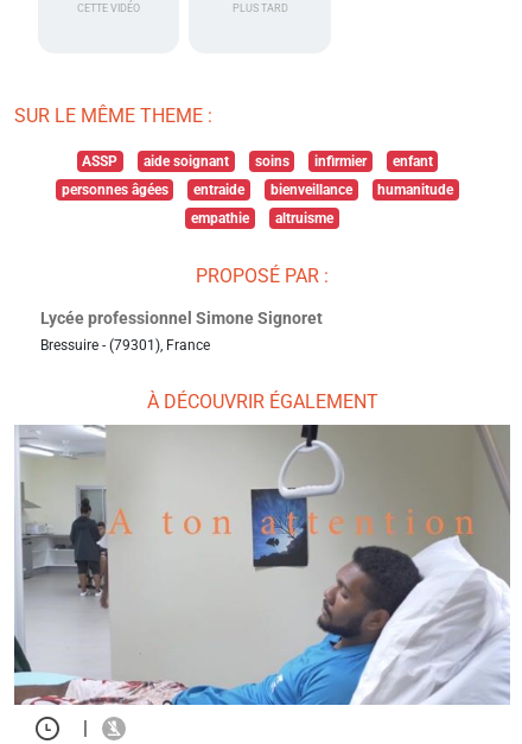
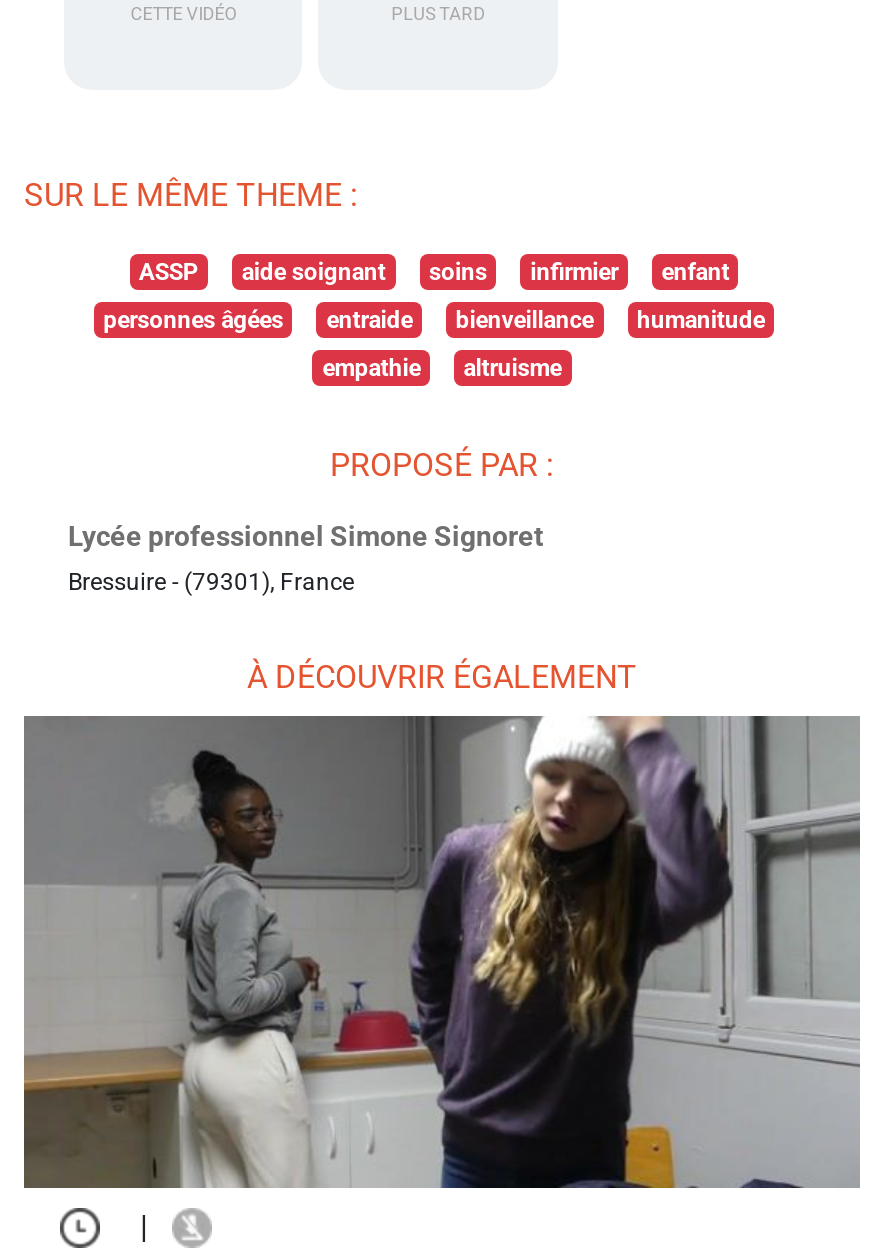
- [image]
+ [image]
